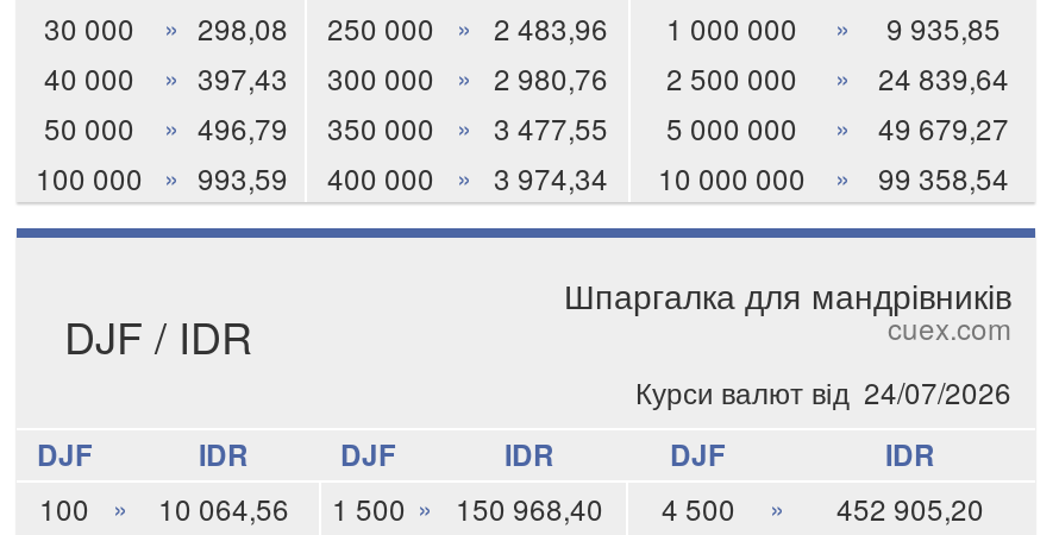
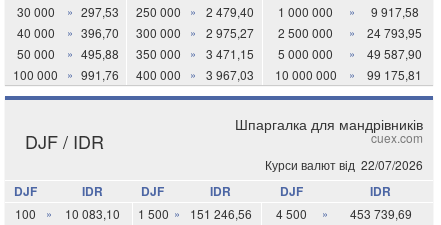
- » 298,08
+ » 297,53

- 250 000 » 2 483,96
+ 250 000 » 2 479,40

- 9 935,85
+ 9 917,58

- » 397,43
+ » 396,70

- 300 000 » 2 980,76
+ 300 000 » 2 975,27

- 24 839,64
+ 24 793,95

- » 496,79
+ » 495,88

- 350 000 » 3 477,55
+ 350 000 » 3 471,15

- 49 679,27
+ 49 587,90

- 100 000 » 993,59
+ 100 000 » 991,76

- 400 000 » 3 974,34
+ 400 000 » 3 967,03

- 99 358,54
+ 99 175,81

- Курси валют від 24/07/2026
+ Курси валют від 22/07/2026

- 10 064,56
+ 10 083,10

- 1 500 » 150 968,40
+ 1 500 » 151 246,56

- 452 905,20
+ 453 739,69
